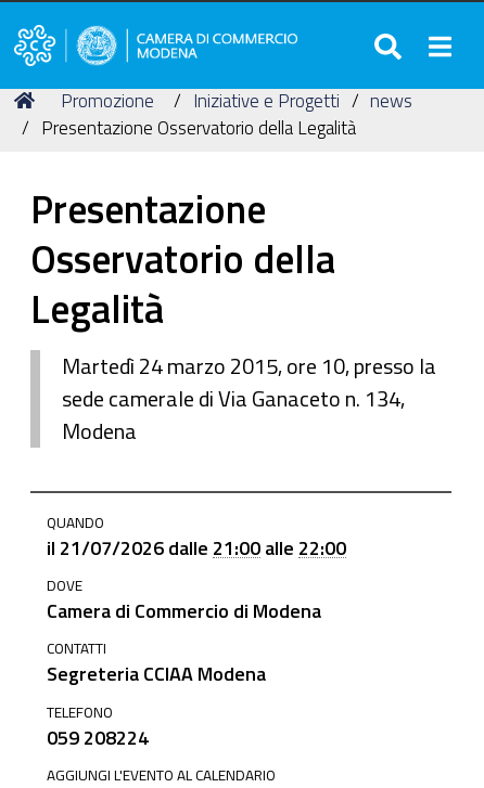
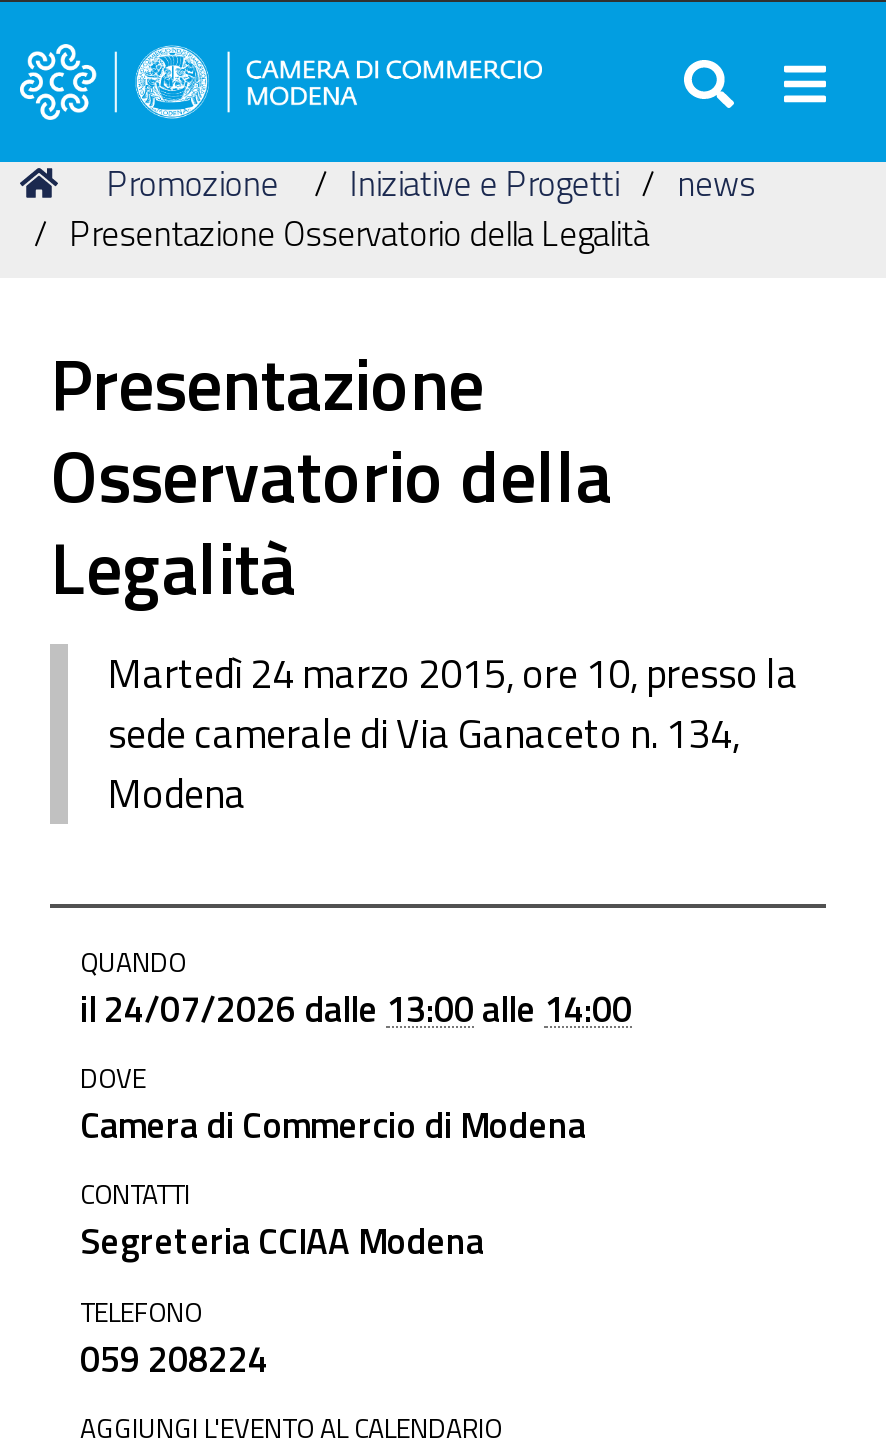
- il 21/07/2026 dalle 21:00 alle 22:00
+ il 24/07/2026 dalle 13:00 alle 14:00
